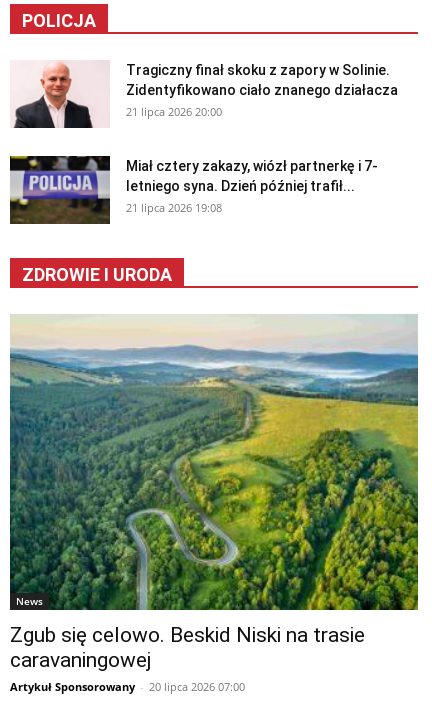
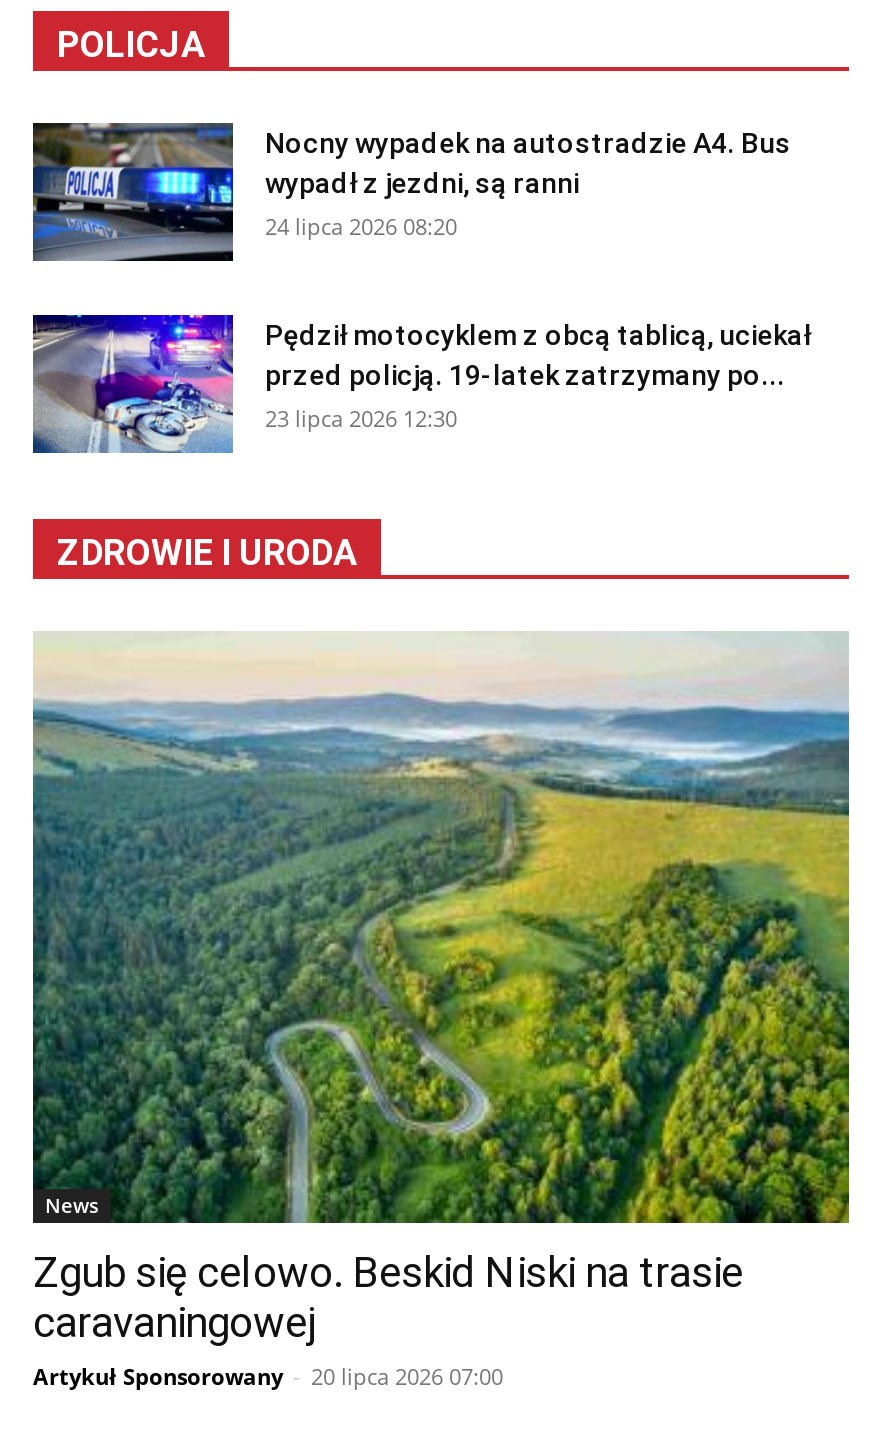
- [image]
- Tragiczny finał skoku z zapory w Solinie.
- Zidentyfikowano ciało znanego działacza
- 21 lipca 2026 20:00
+ [image]
+ Nocny wypadek na autostradzie A4. Bus
+ wypadł z jezdni, są ranni
+ 24 lipca 2026 08:20

- [image]
- Miał cztery zakazy, wiózł partnerkę i 7-
- letniego syna. Dzień później trafił...
- 21 lipca 2026 19:08
+ [image]
+ Pędził motocyklem z obcą tablicą, uciekał
+ przed policją. 19-latek zatrzymany po...
+ 23 lipca 2026 12:30
